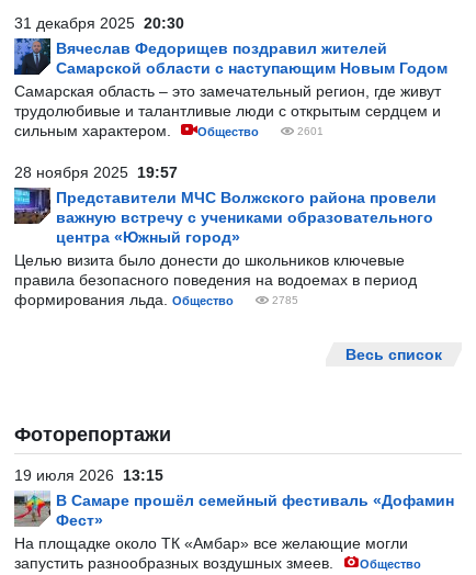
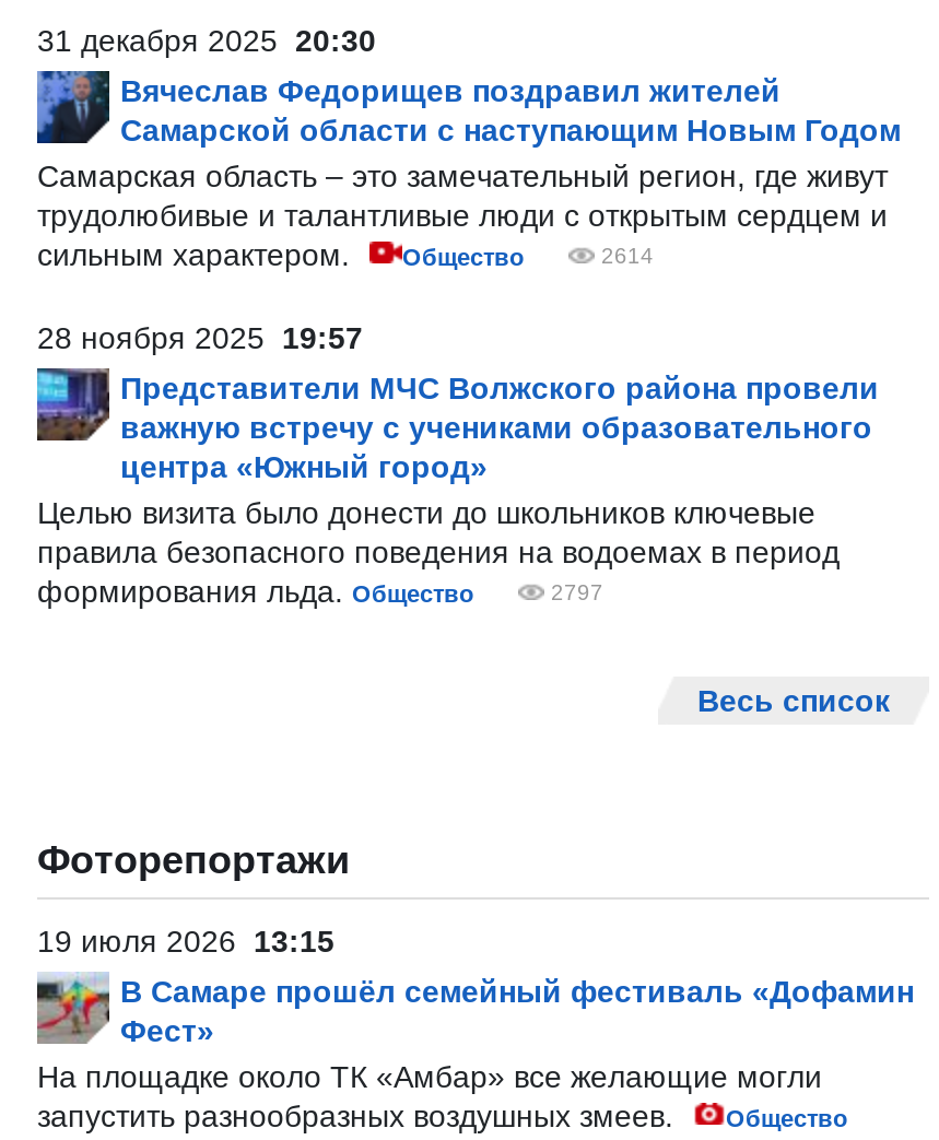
- 2601
+ 2614

- 2785
+ 2797
